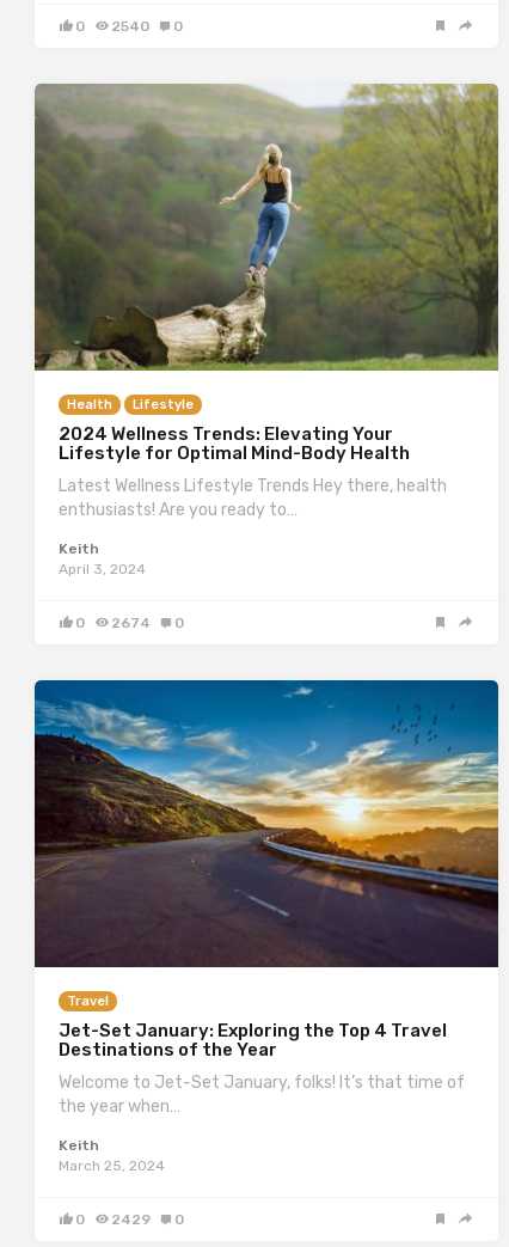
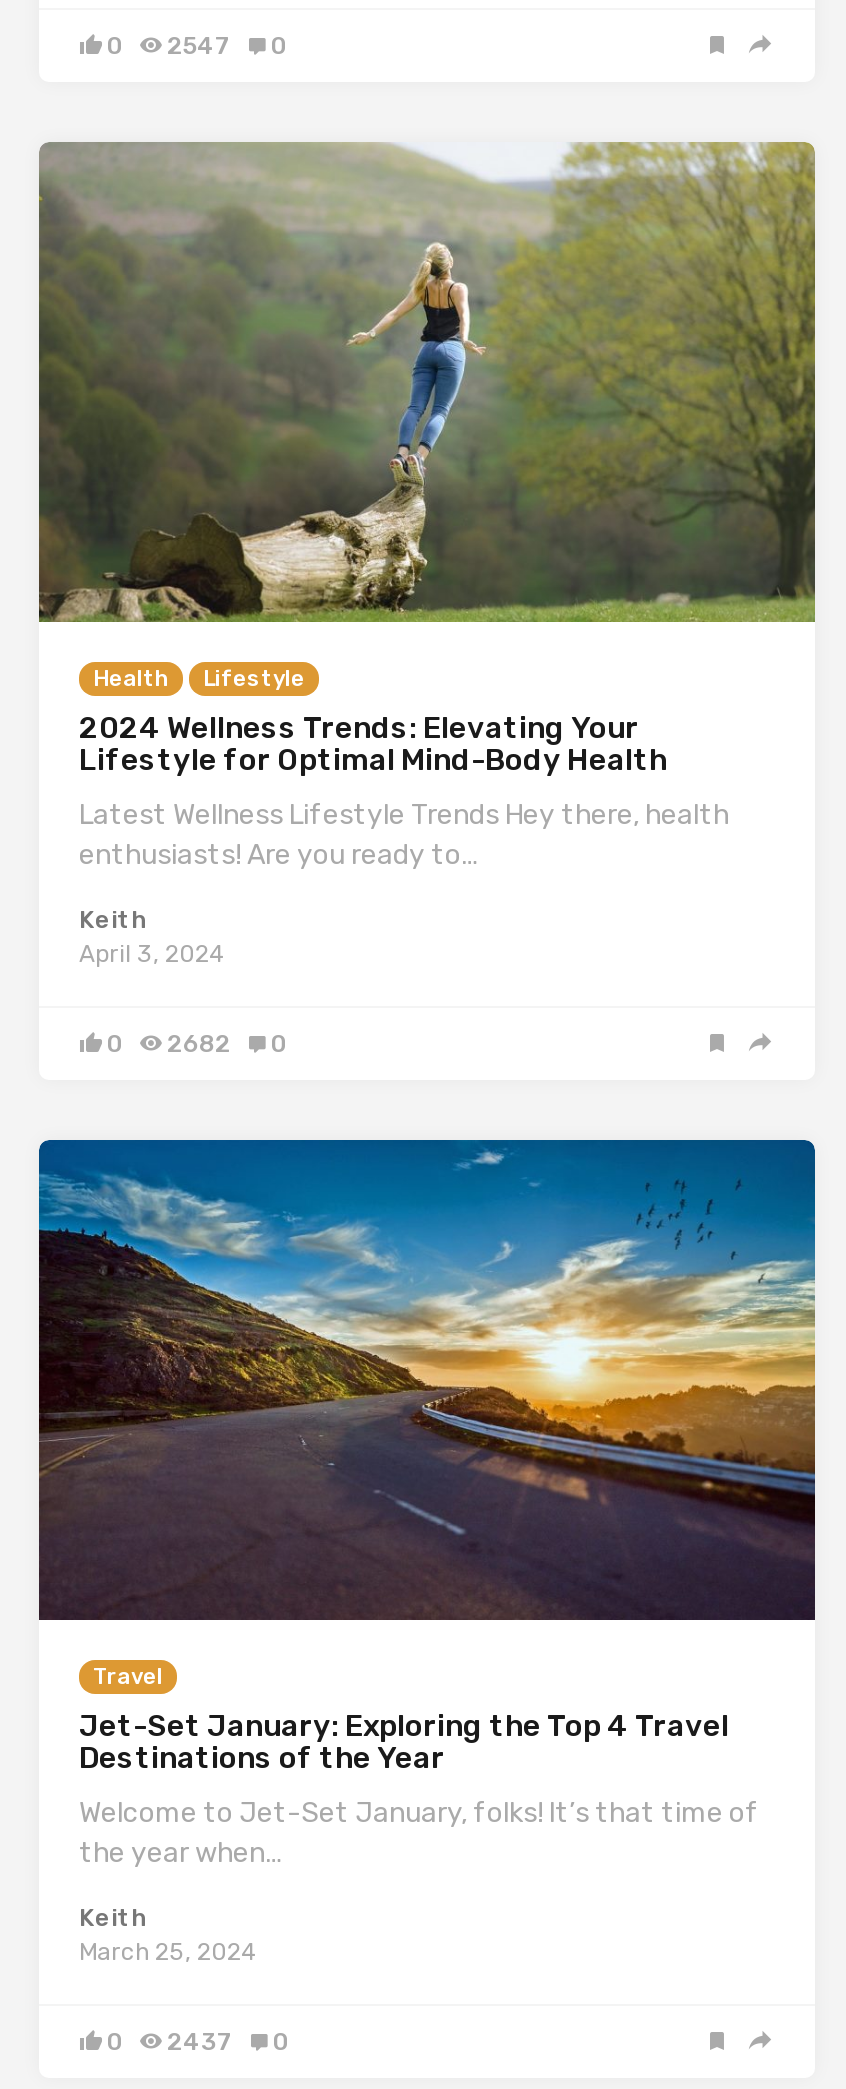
- 0 2540 0
+ 0 2547 0

- 0 2674 0
+ 0 2682 0

- 0 2429 0
+ 0 2437 0
